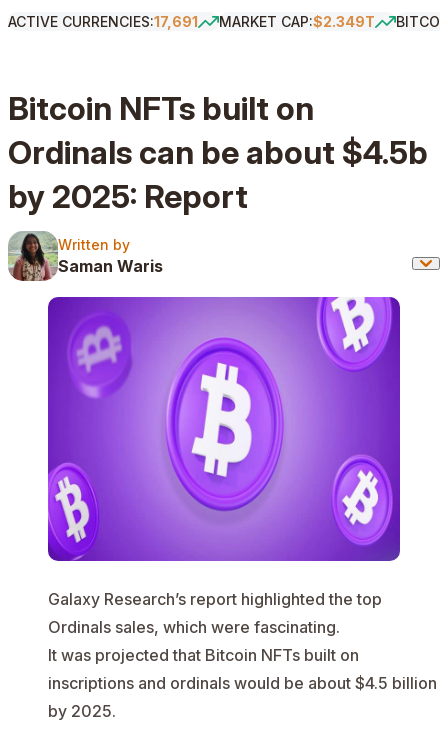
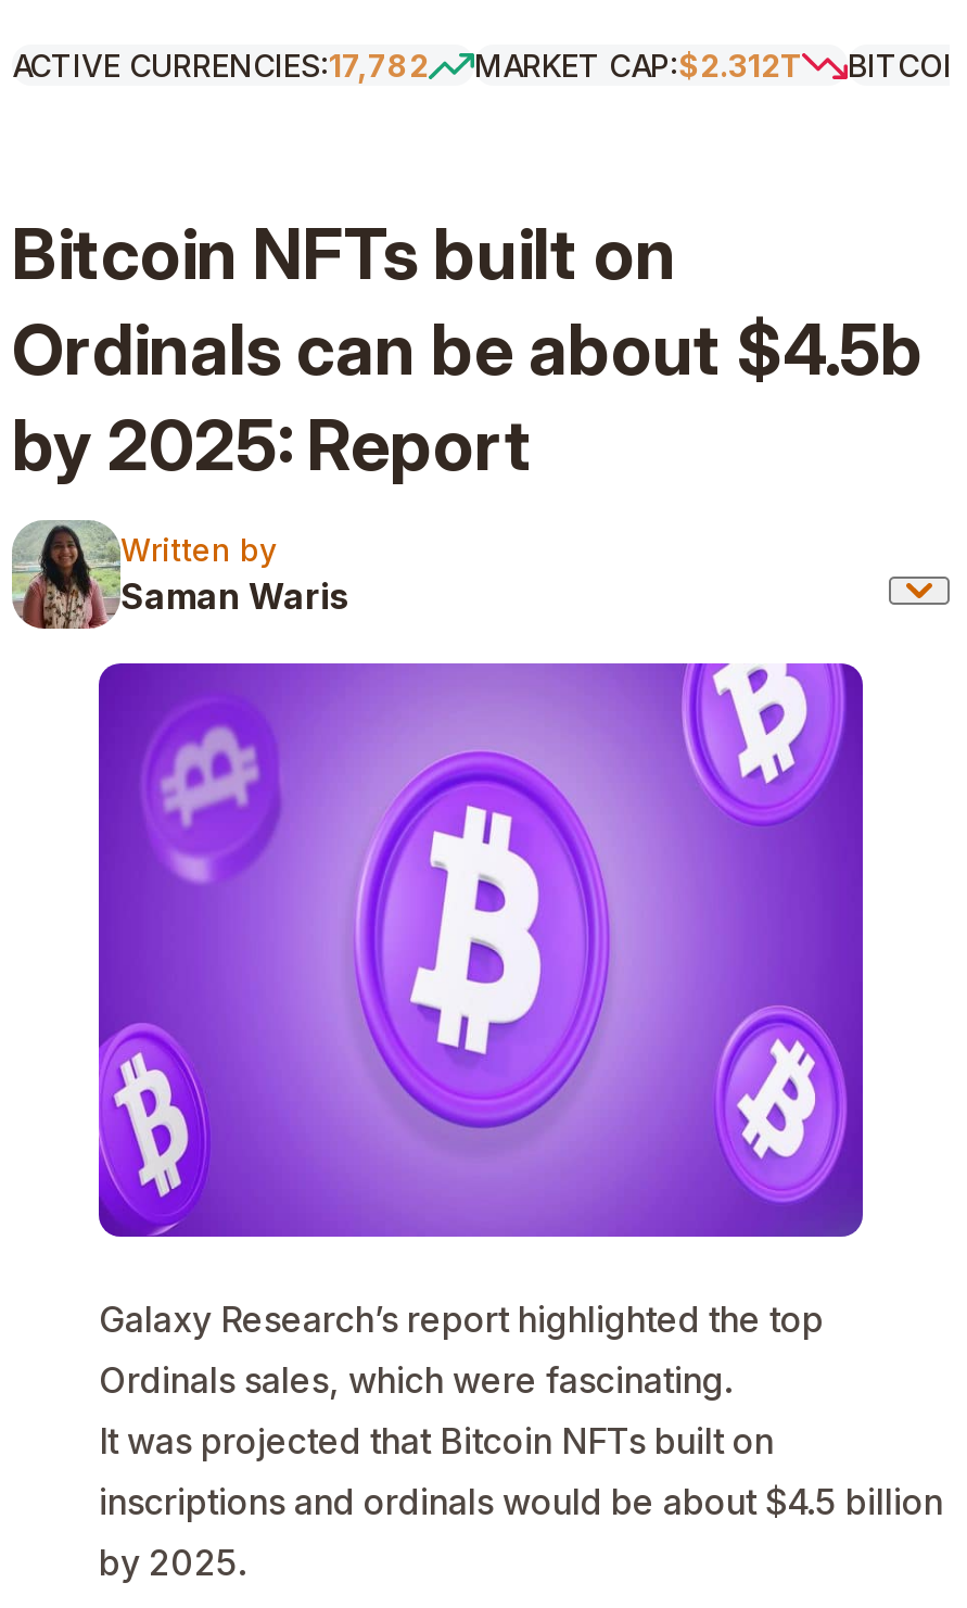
- ACTIVE CURRENCIES:17,691
+ ACTIVE CURRENCIES:17,782

- MARKET CAP:$2.349T
+ MARKET CAP:$2.312T
